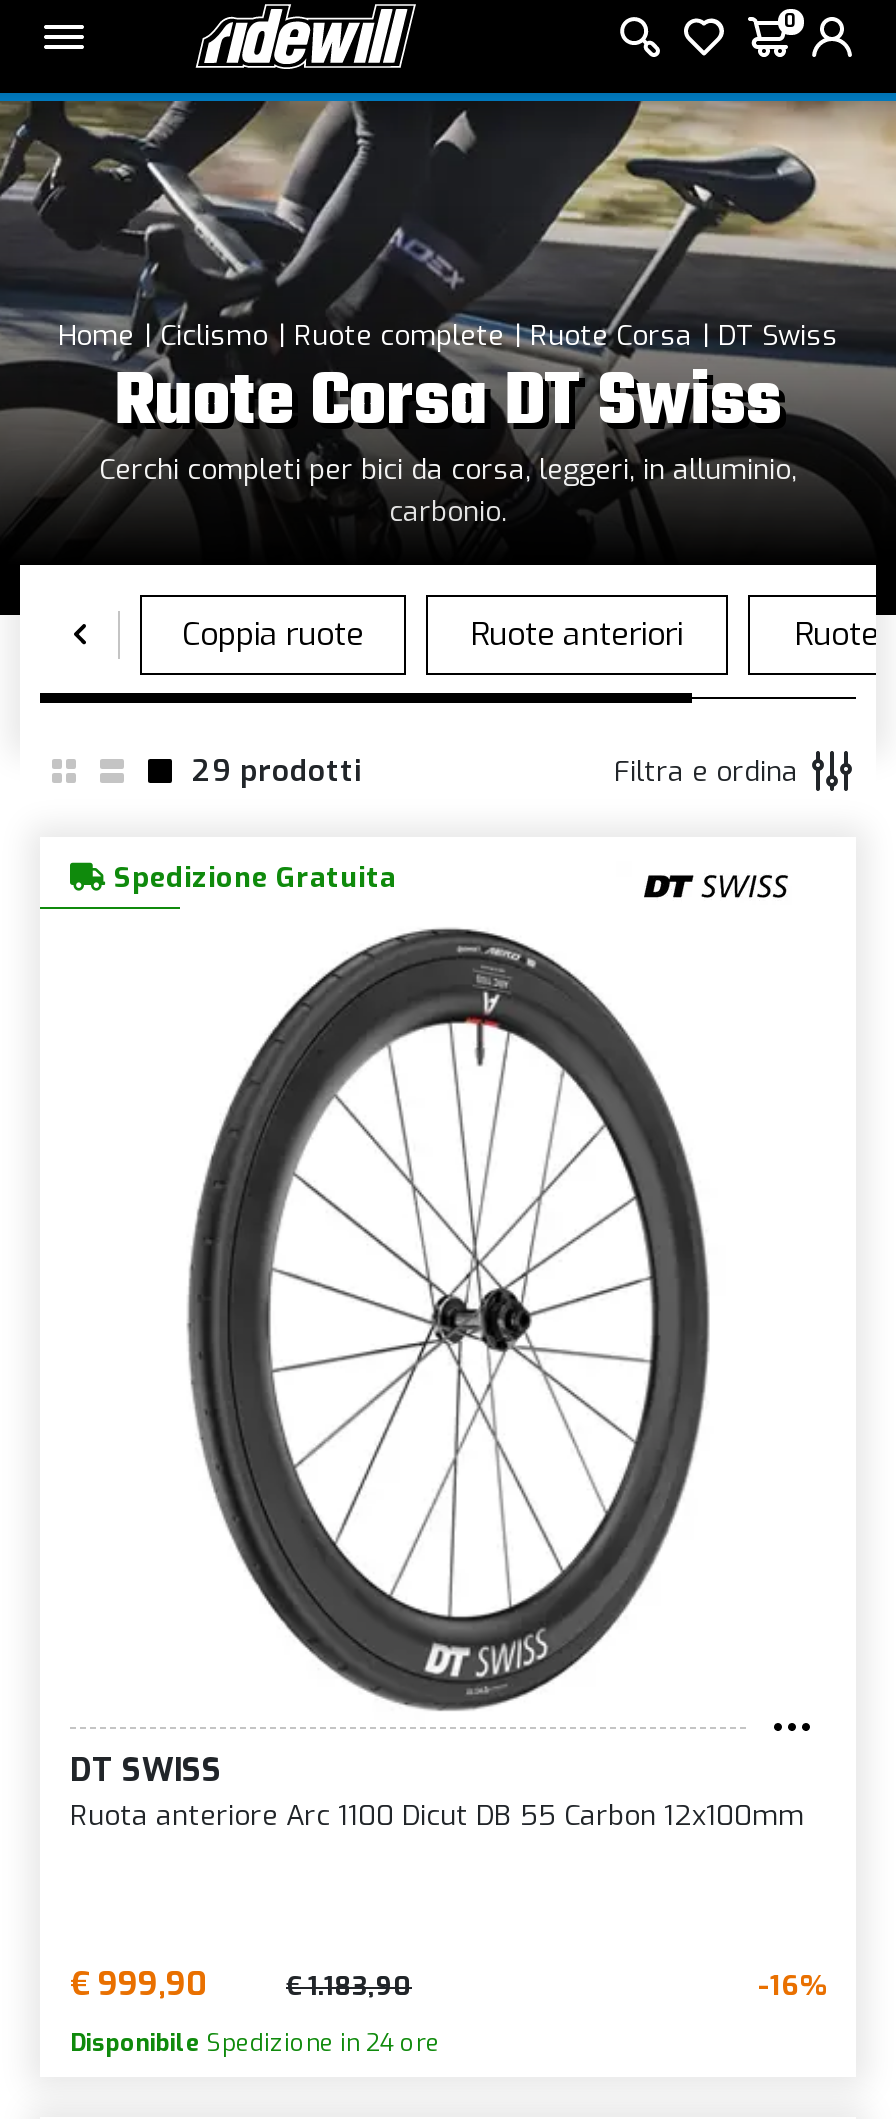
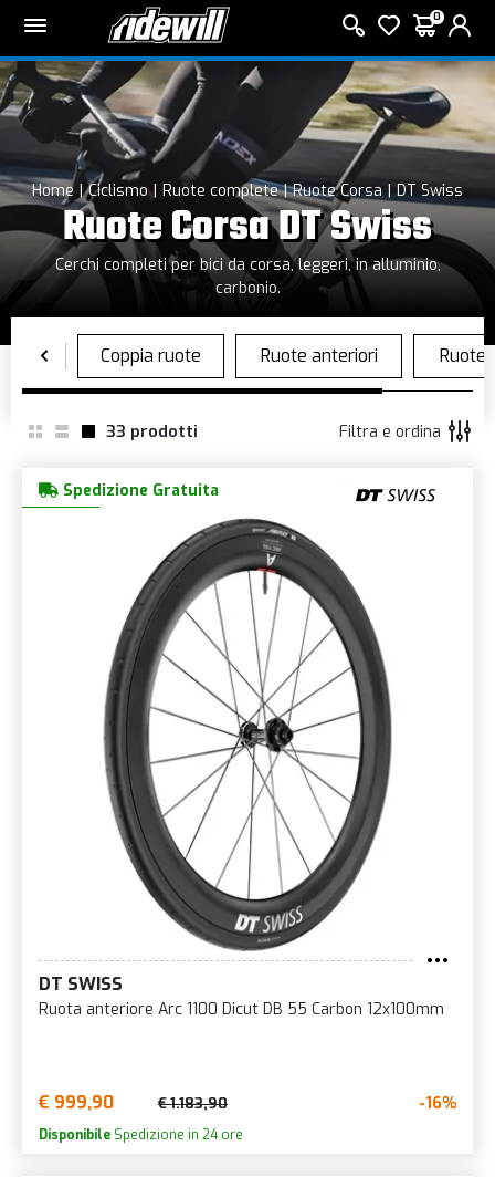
- 29 prodotti
+ 33 prodotti
